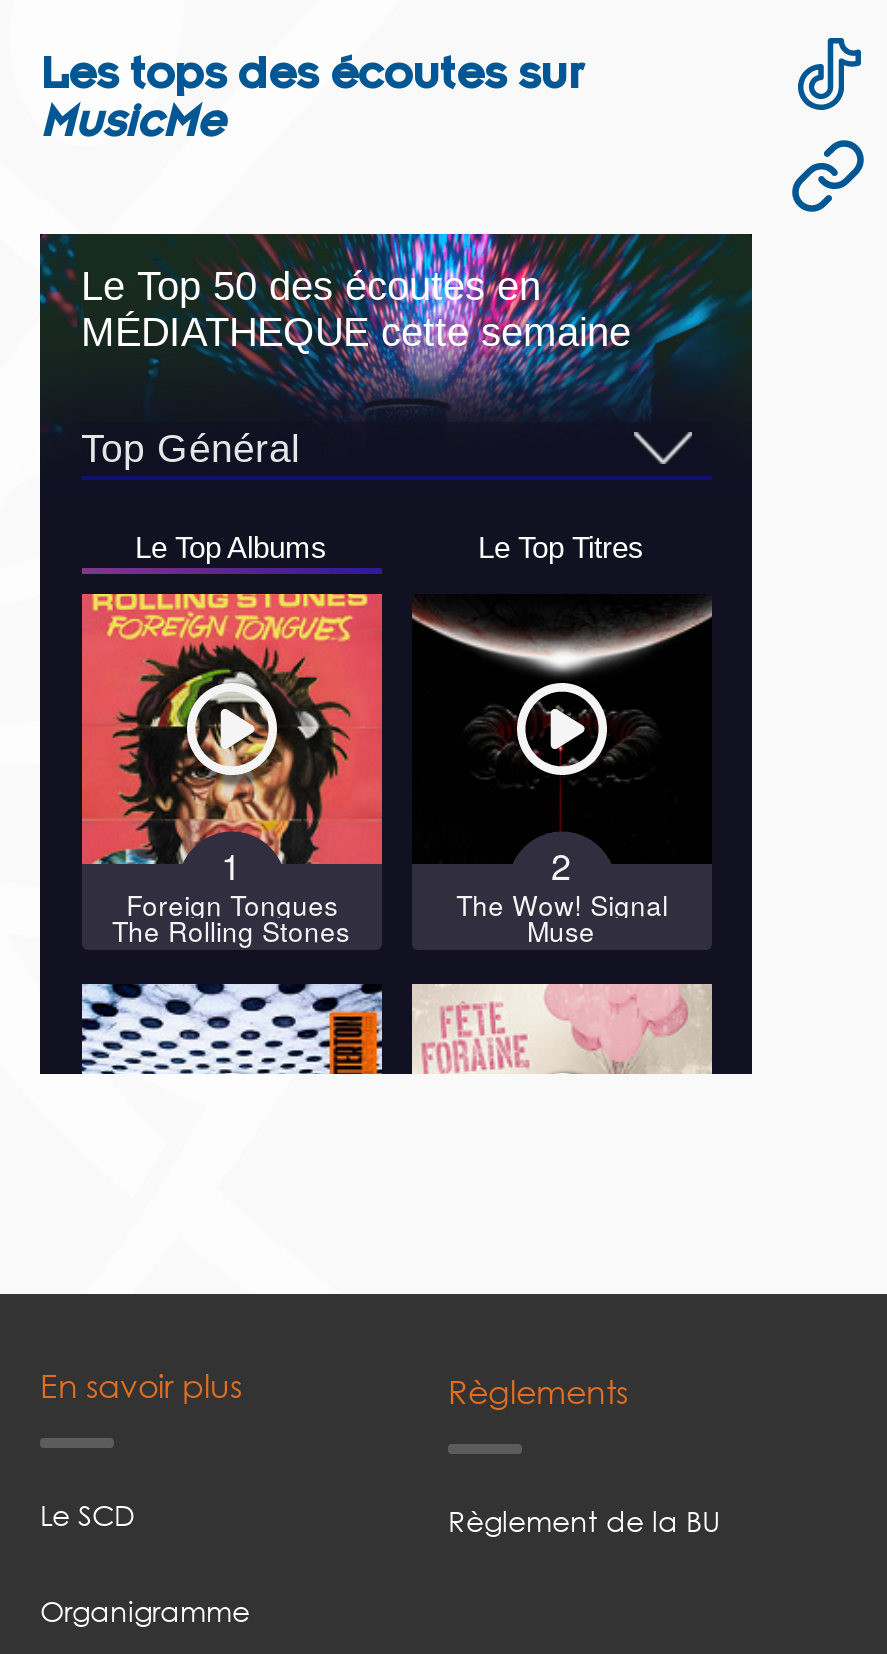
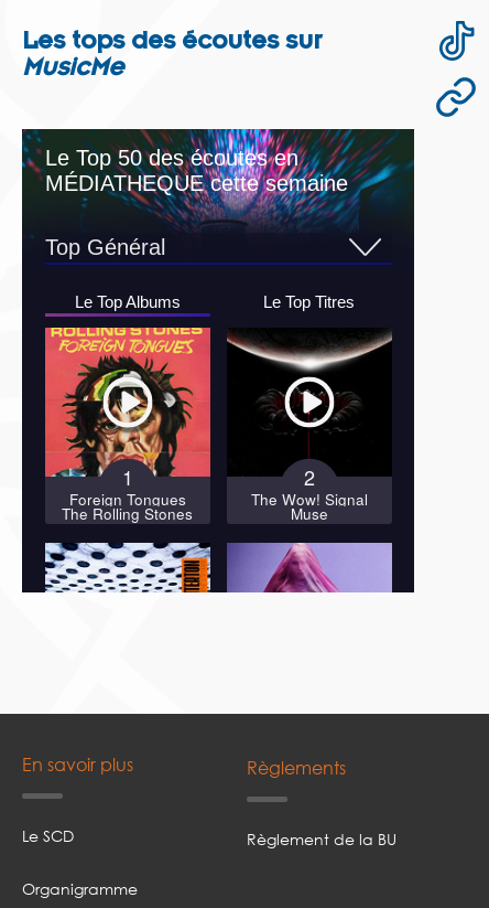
- [image]
+ [image]
